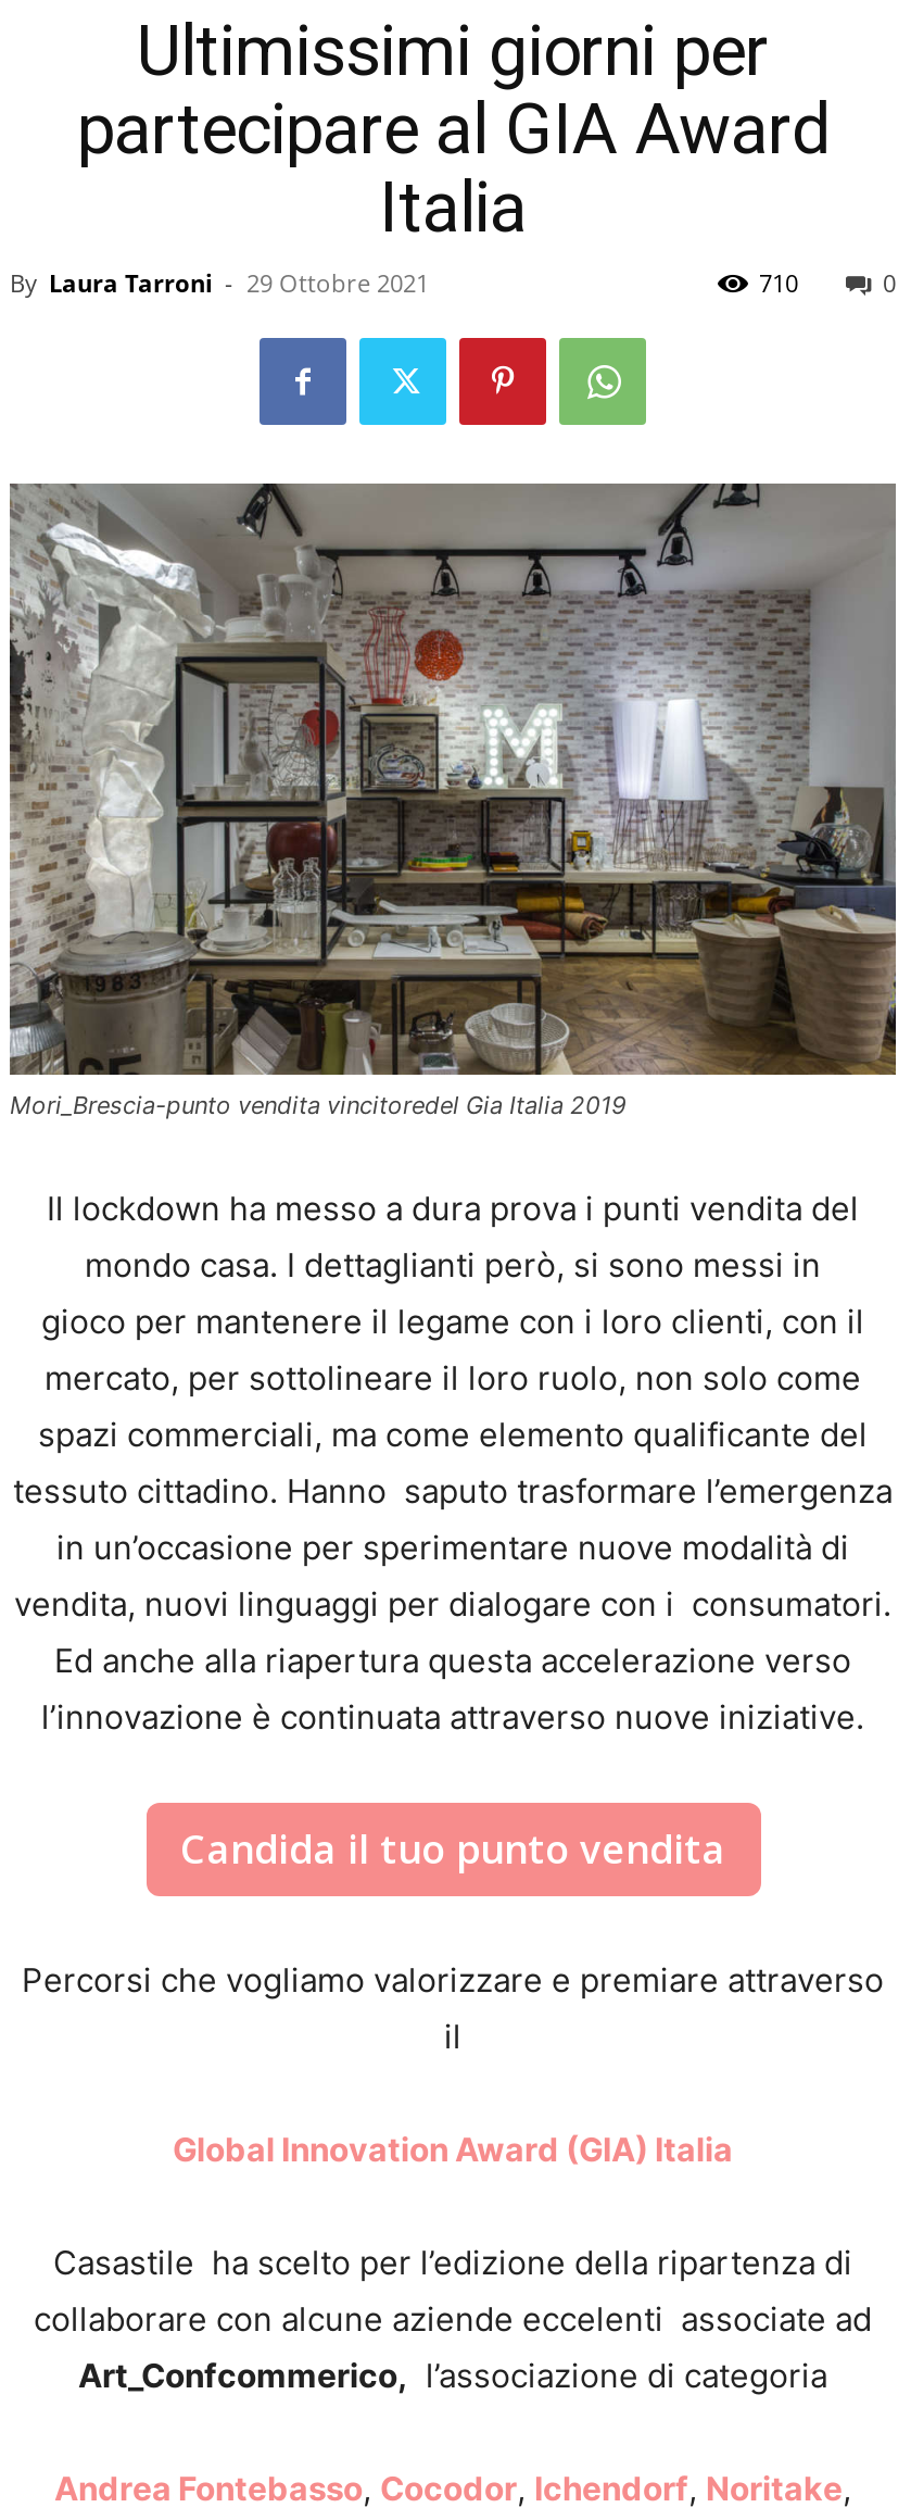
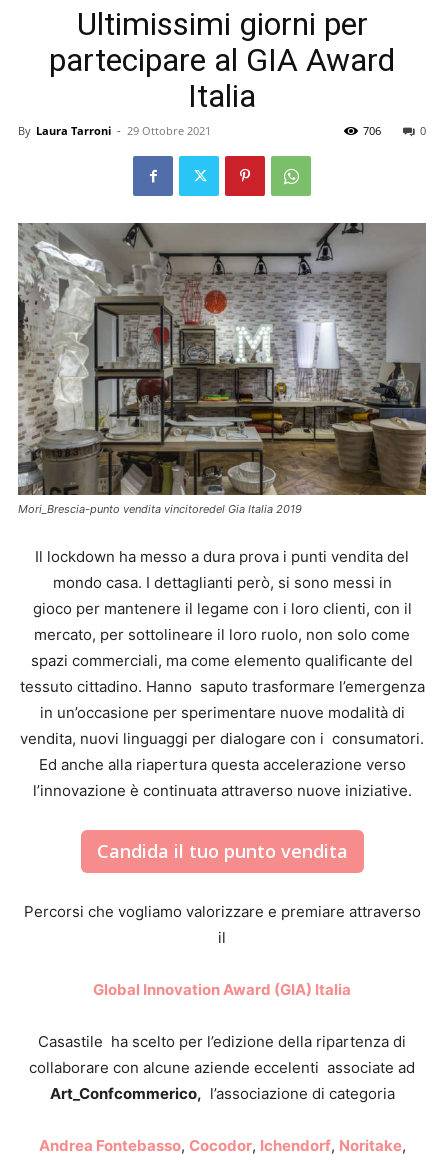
- 710
+ 706
